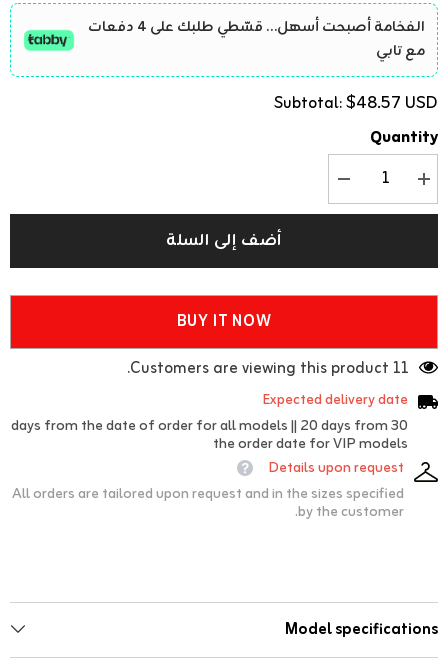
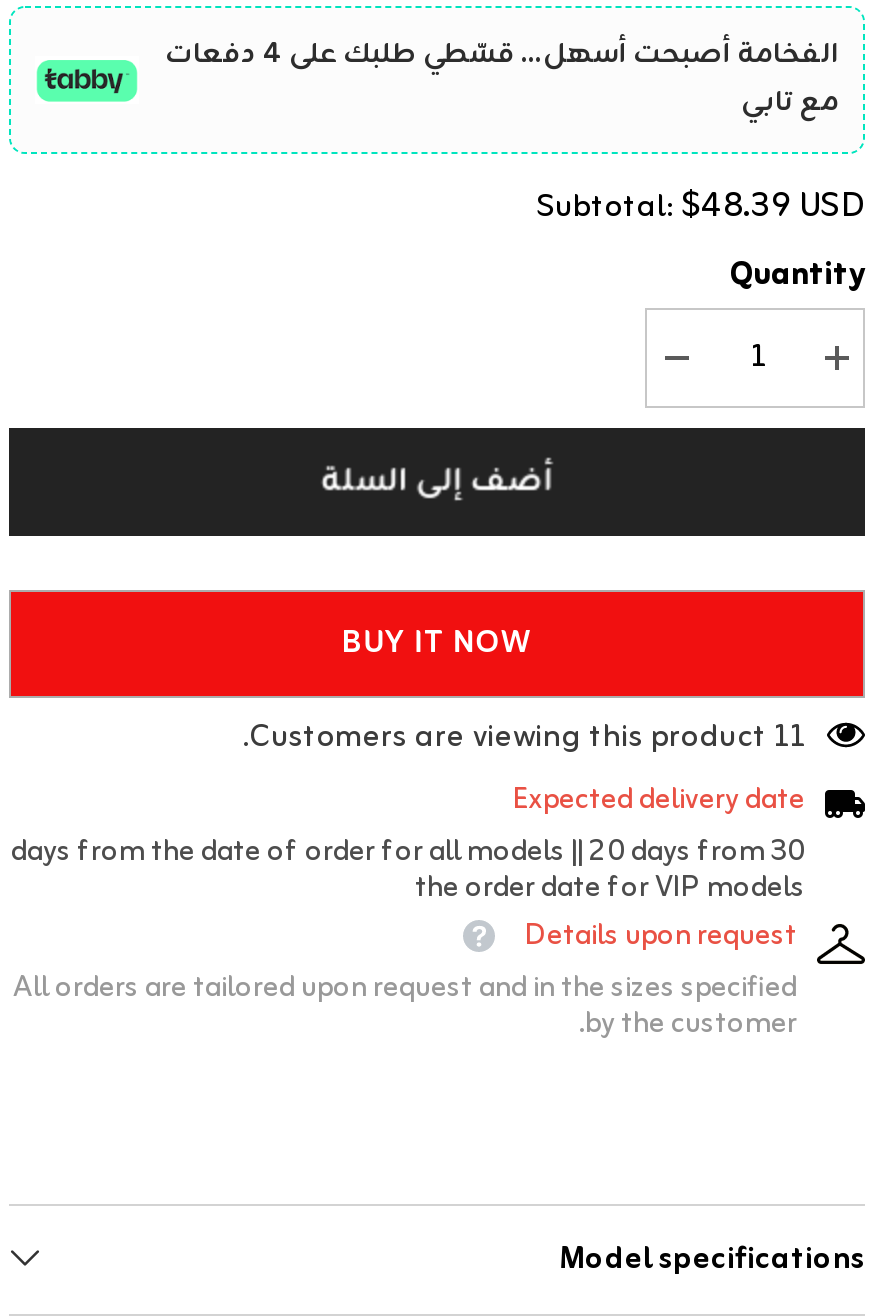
- Subtotal: $48.57 USD
+ Subtotal: $48.39 USD
